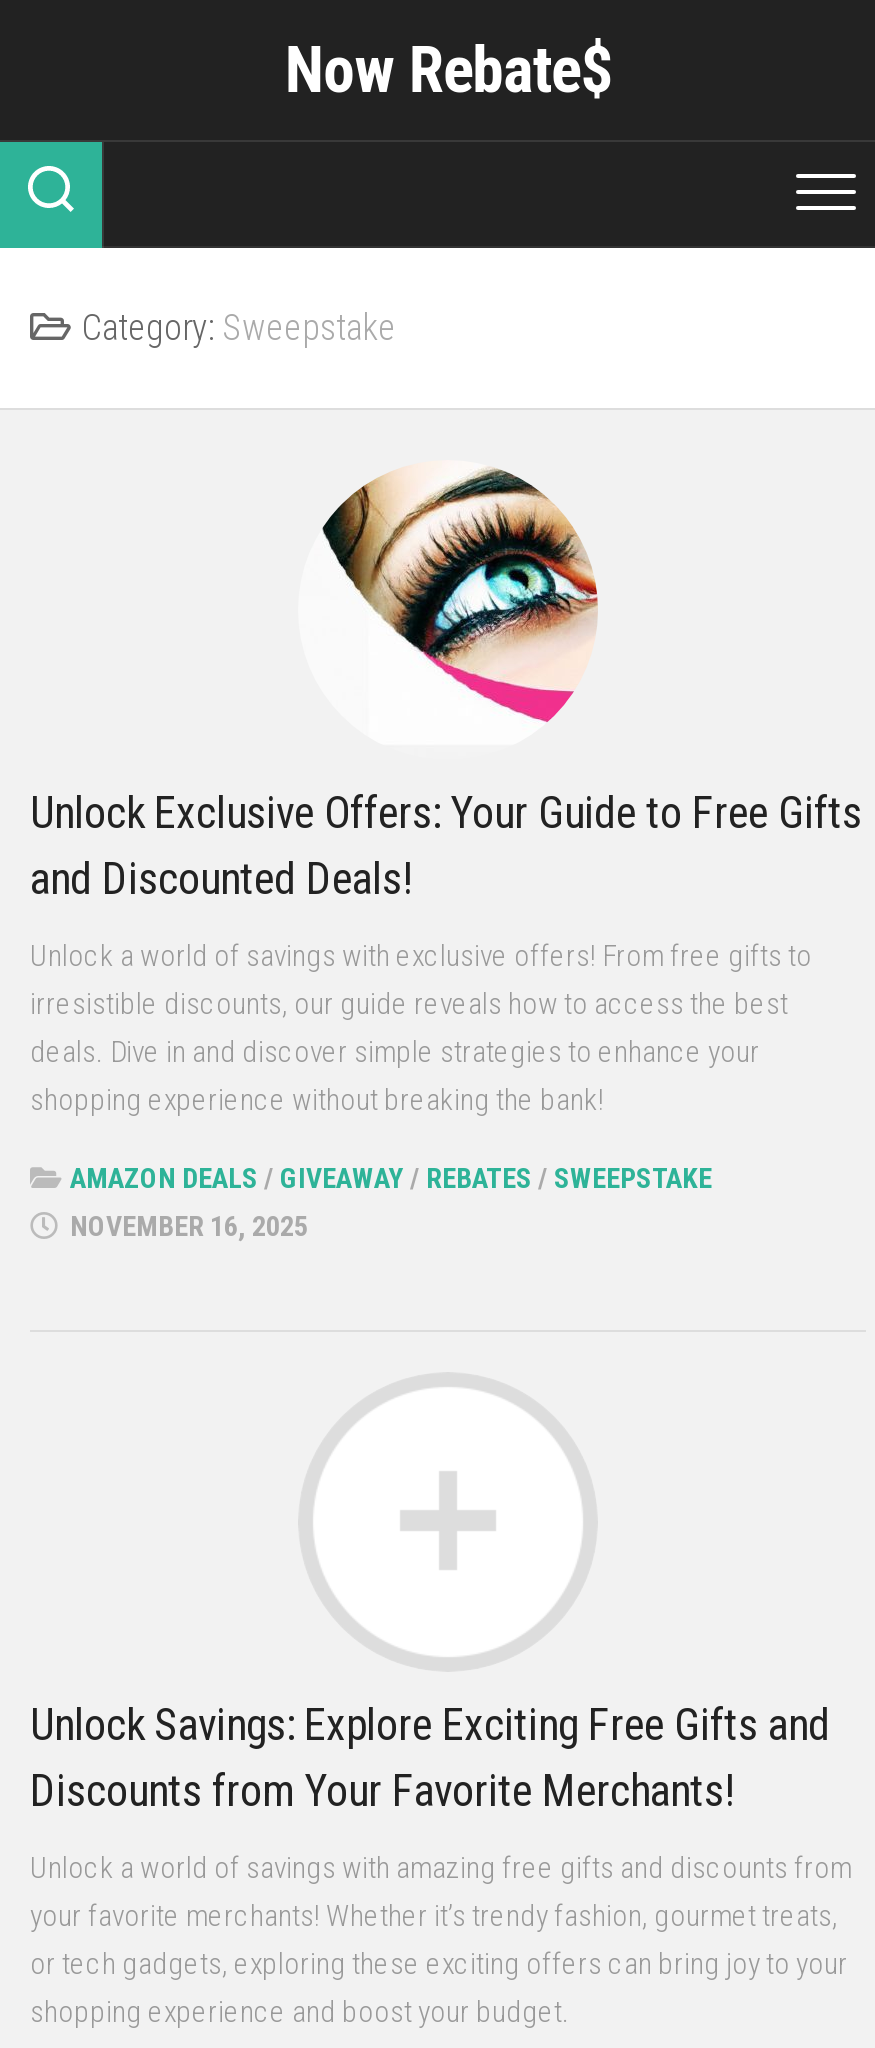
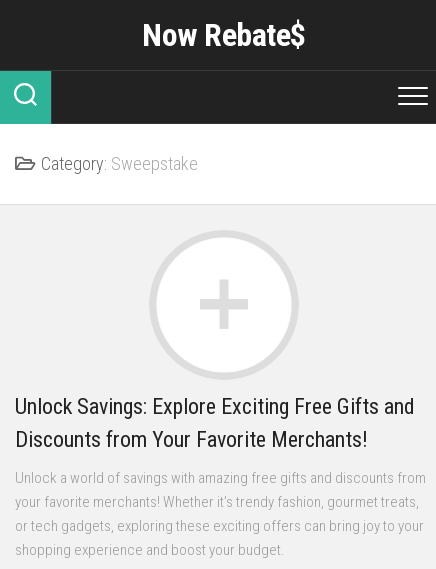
- [image]
- Unlock Exclusive Offers: Your Guide to Free Gifts
- and Discounted Deals!
- Unlock a world of savings with exclusive offers! From free gifts to
- irresistible discounts, our guide reveals how to access the best
- deals. Dive in and discover simple strategies to enhance your
- shopping experience without breaking the bank!
- AMAZON DEALS / GIVEAWAY / REBATES / SWEEPSTAKE
- NOVEMBER 16, 2025
